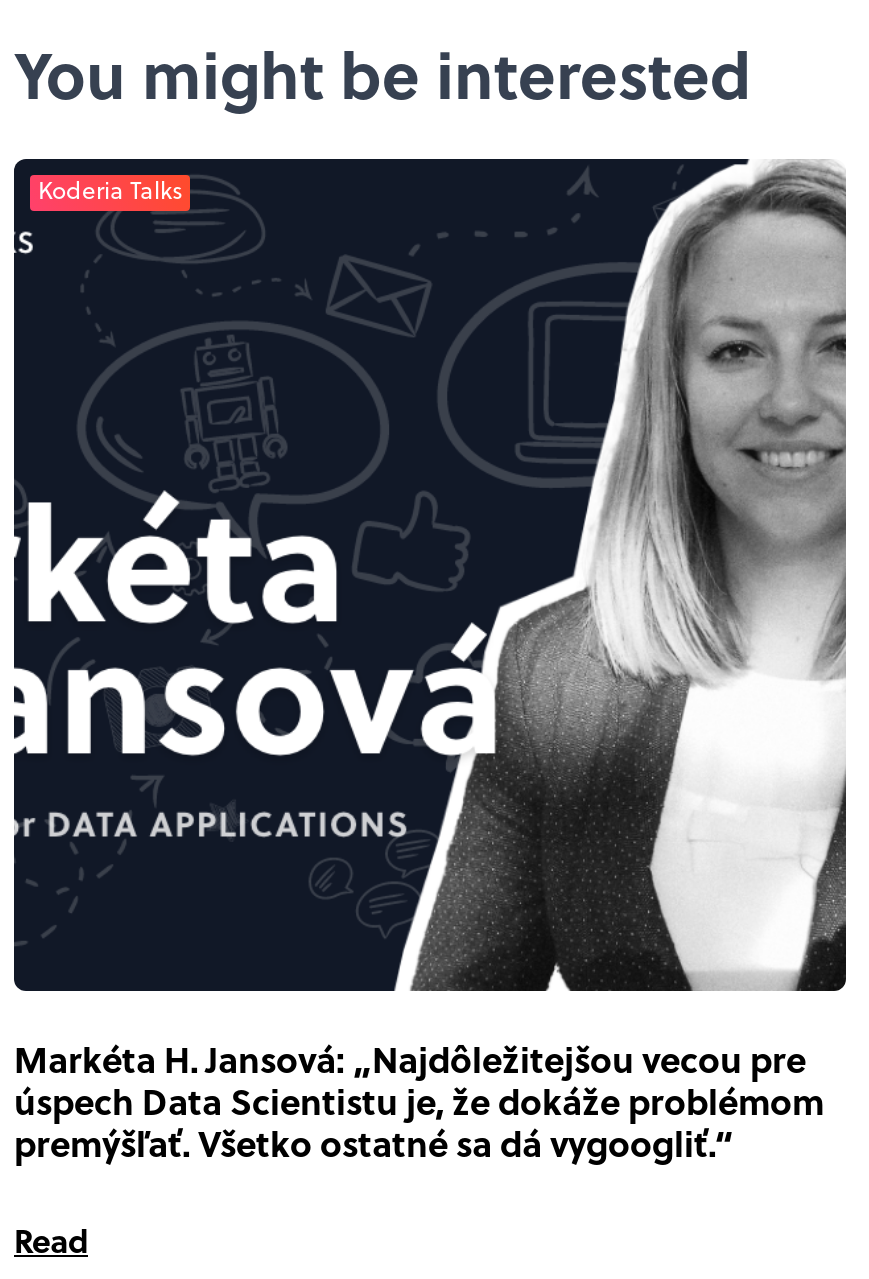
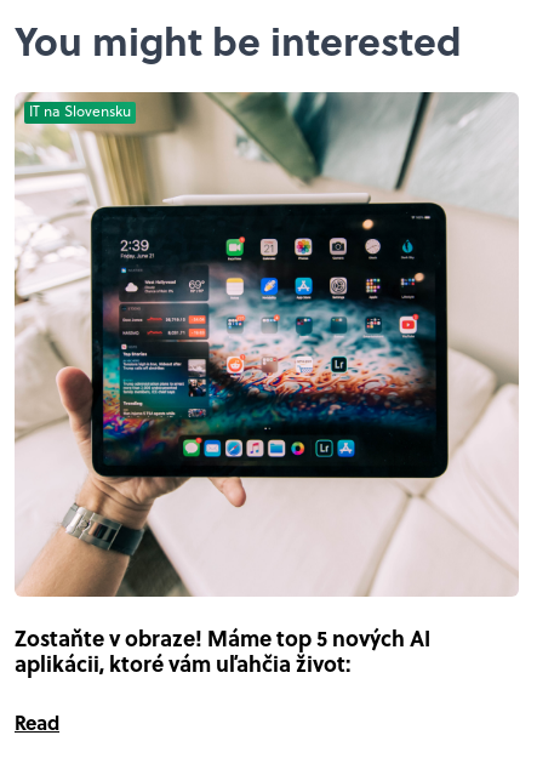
- [image]
- Koderia Talks
+ [image]
+ IT na Slovensku

- Markéta H. Jansová: „Najdôležitejšou vecou pre
- úspech Data Scientistu je, že dokáže problémom
- premýšľať. Všetko ostatné sa dá vygoogliť.“
+ Zostaňte v obraze! Máme top 5 nových AI
+ aplikácii, ktoré vám uľahčia život:
